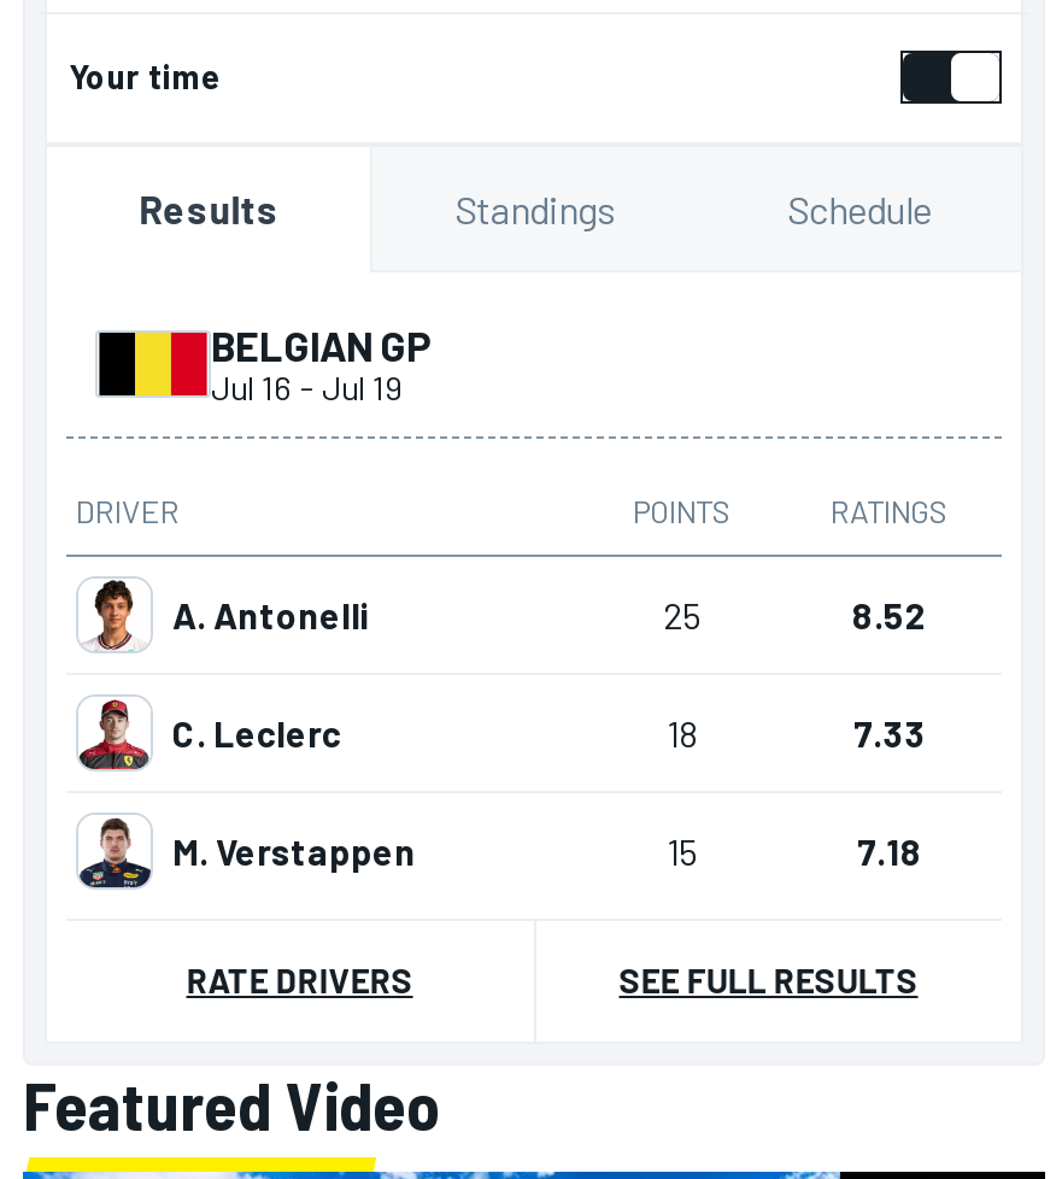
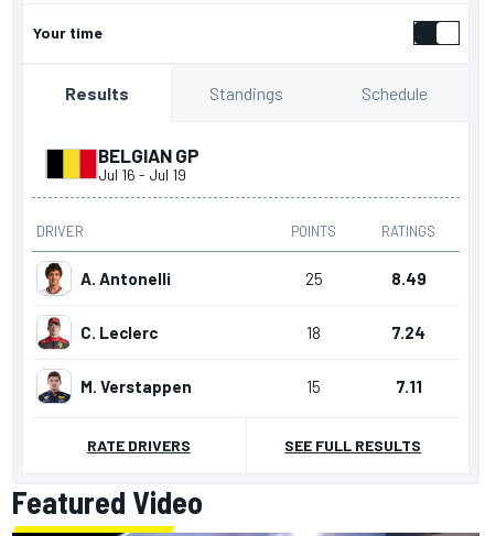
- 8.52
+ 8.49

- 7.33
+ 7.24

- 7.18
+ 7.11
